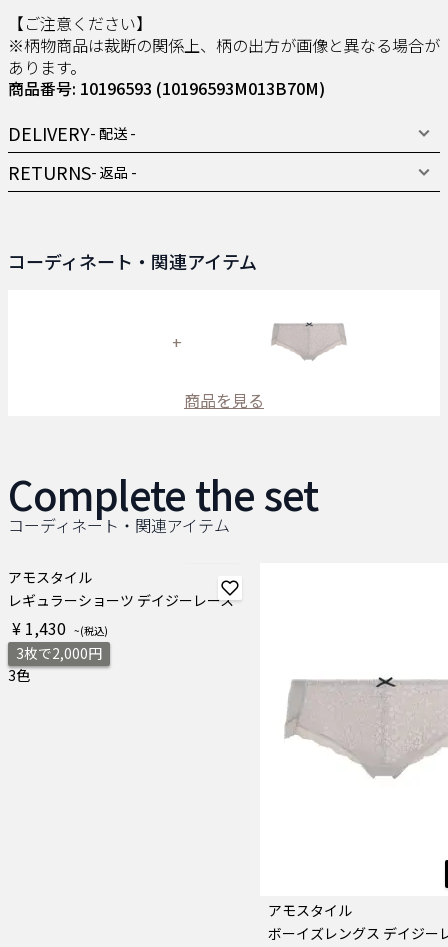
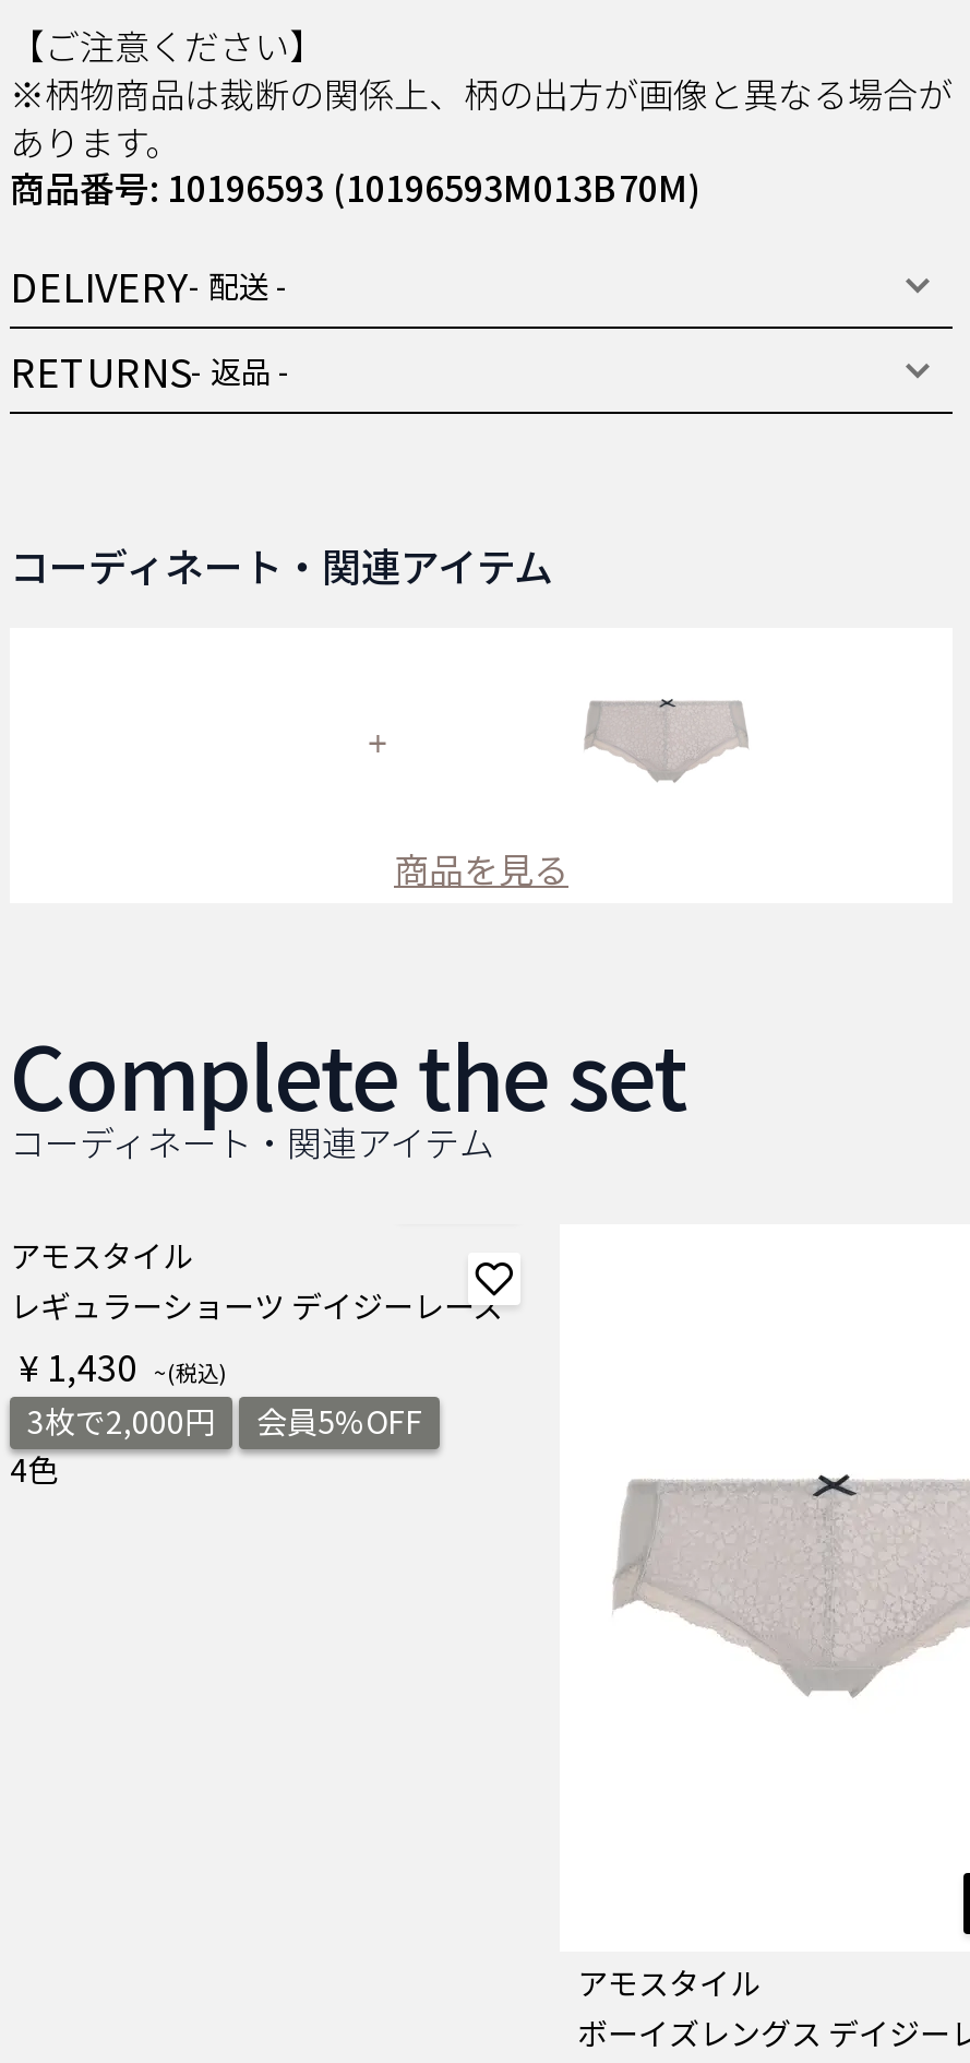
- 3色
+ 会員5%OFF
+ 4色
